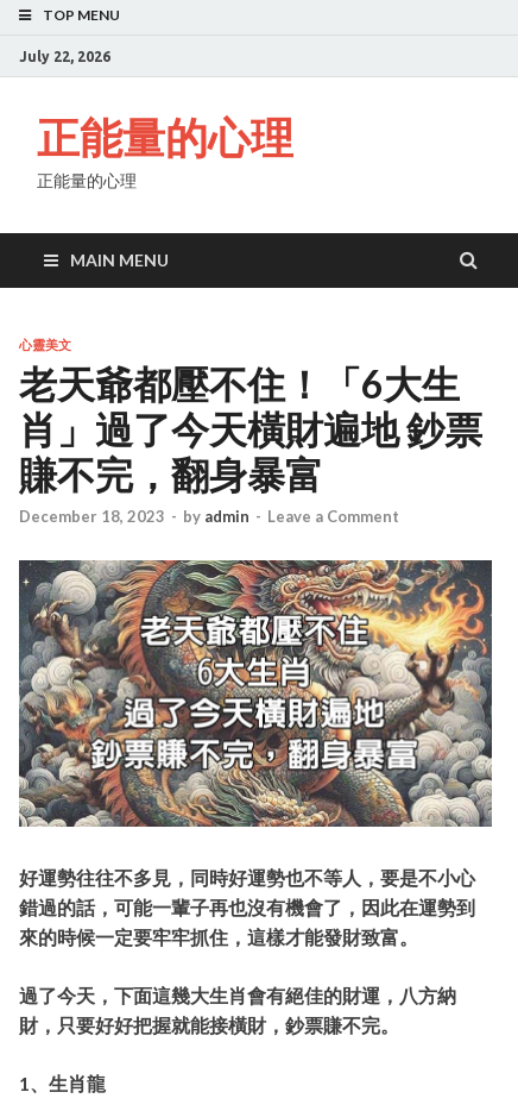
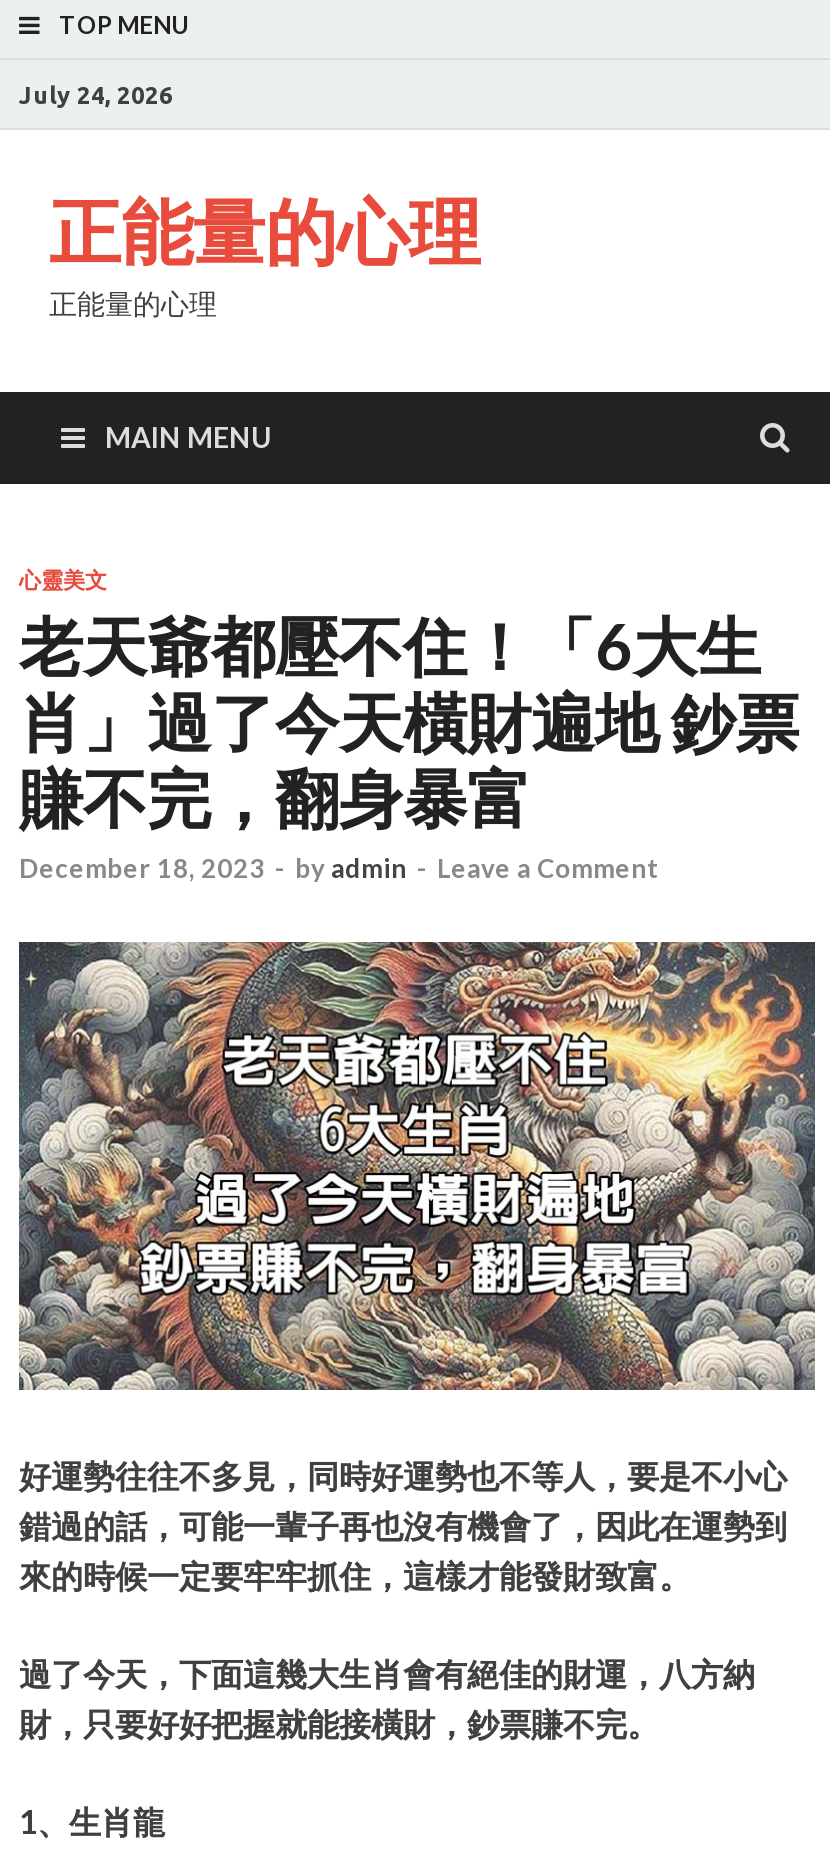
- July 22, 2026
+ July 24, 2026
